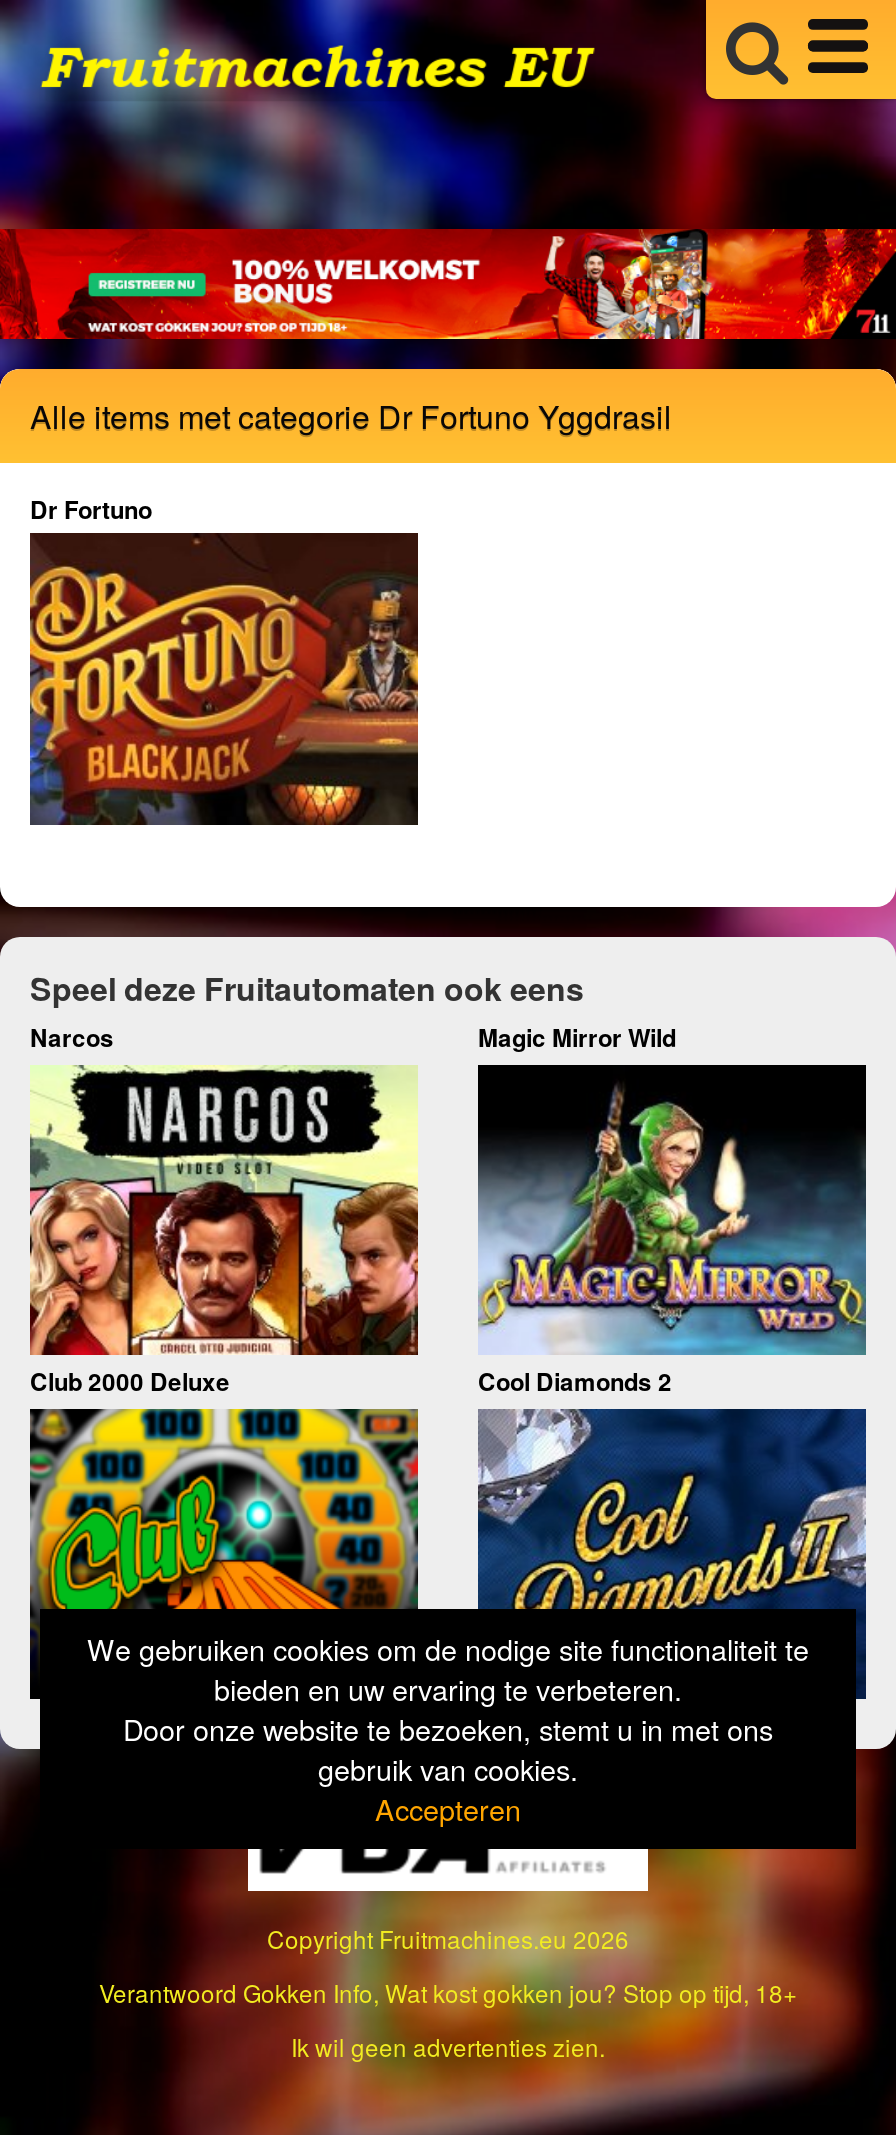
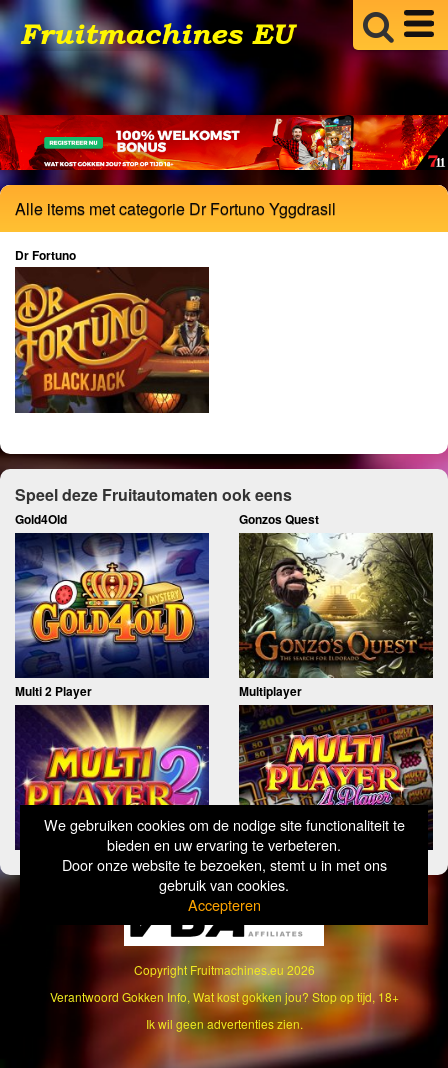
- Narcos
- Magic Mirror Wild
+ Gold4Old
+ Gonzos Quest

- [image]
- Club 2000 Deluxe
- Cool Diamonds 2
+ [image]
+ Multi 2 Player
+ Multiplayer

- [image]
+ [image]

- [image]
+ [image]

- [image]
+ [image]
